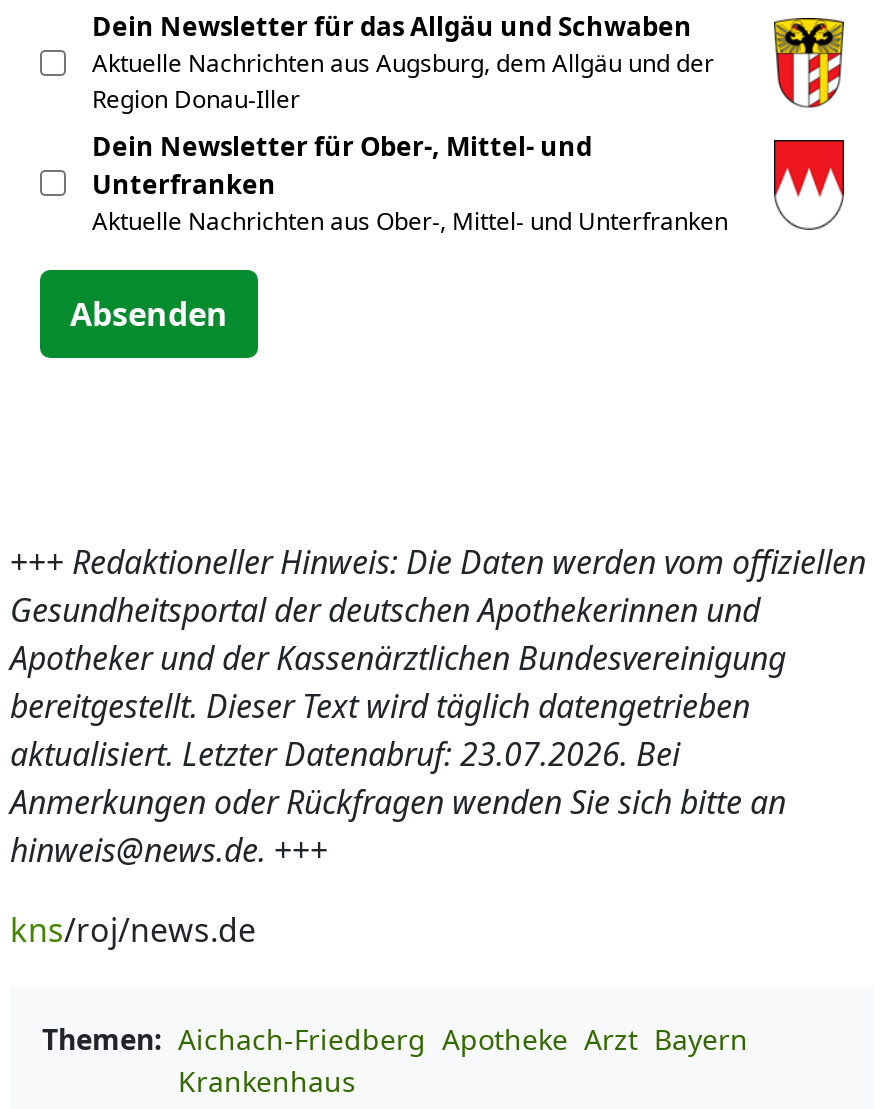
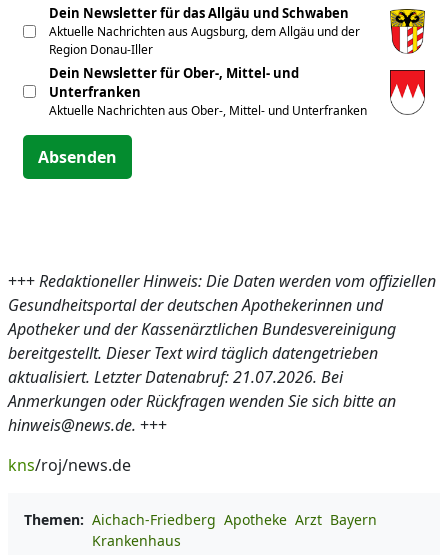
- aktualisiert. Letzter Datenabruf: 23.07.2026. Bei
+ aktualisiert. Letzter Datenabruf: 21.07.2026. Bei
